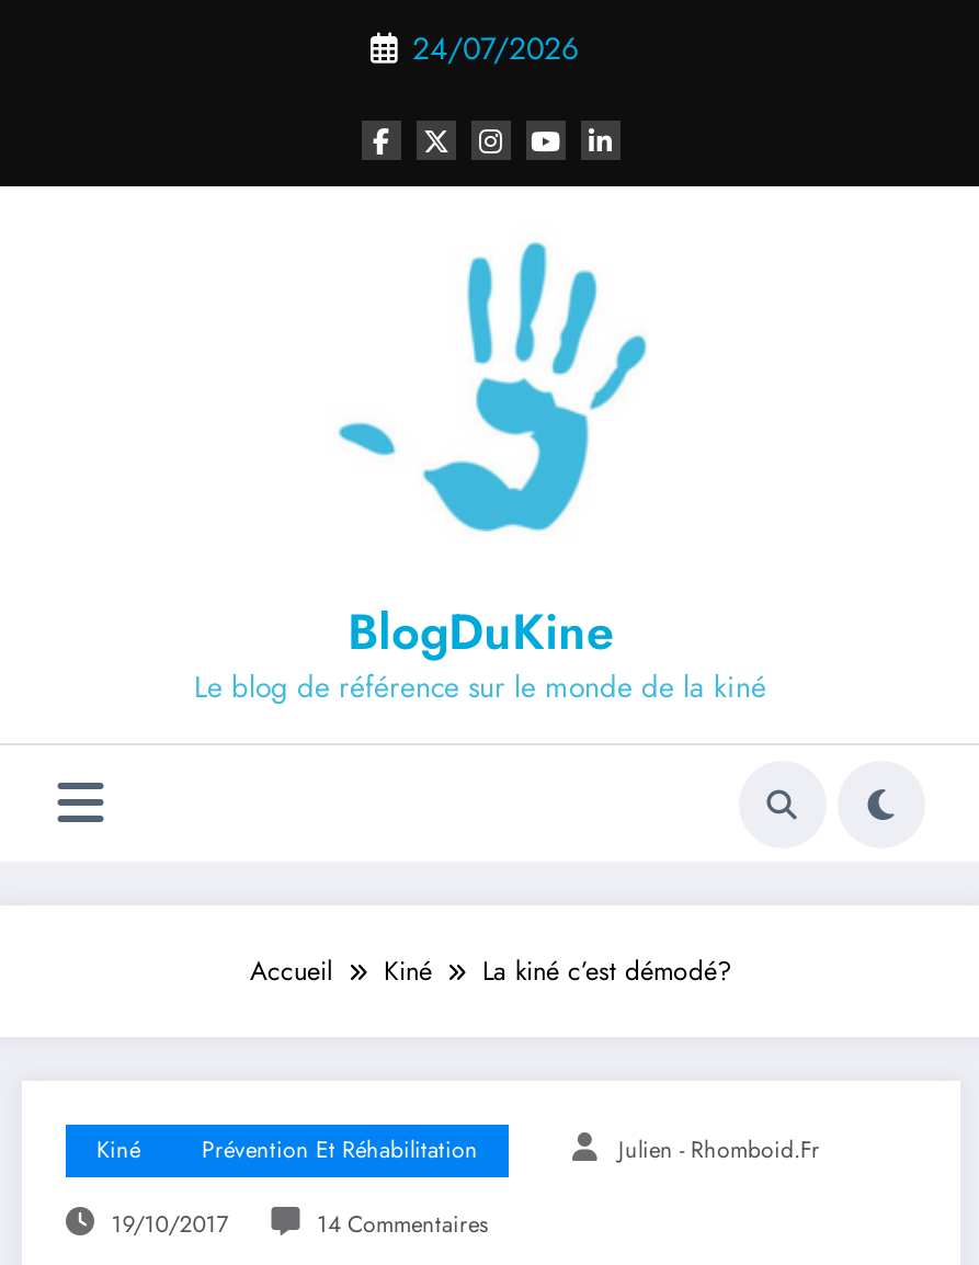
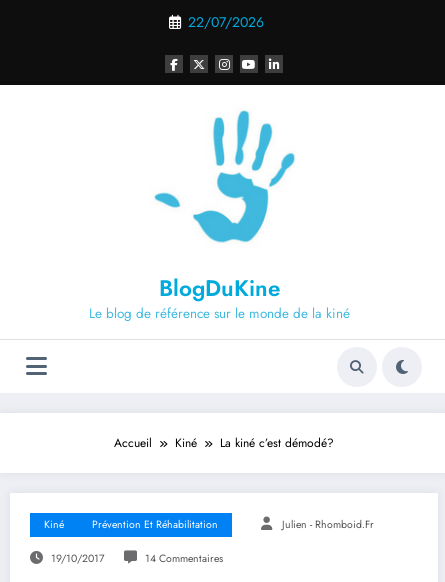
- 24/07/2026
+ 22/07/2026
